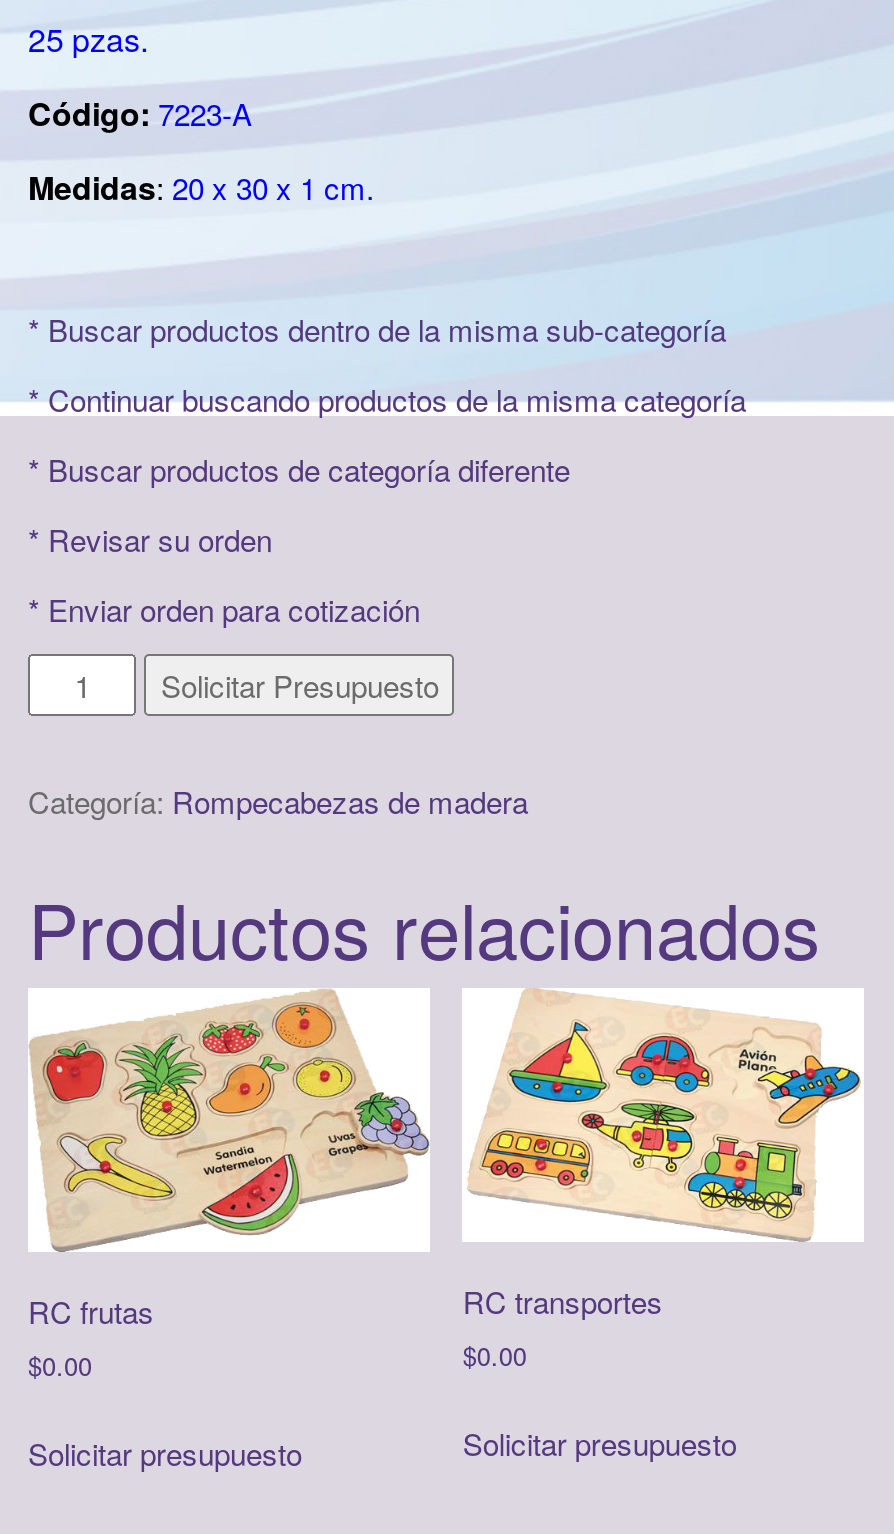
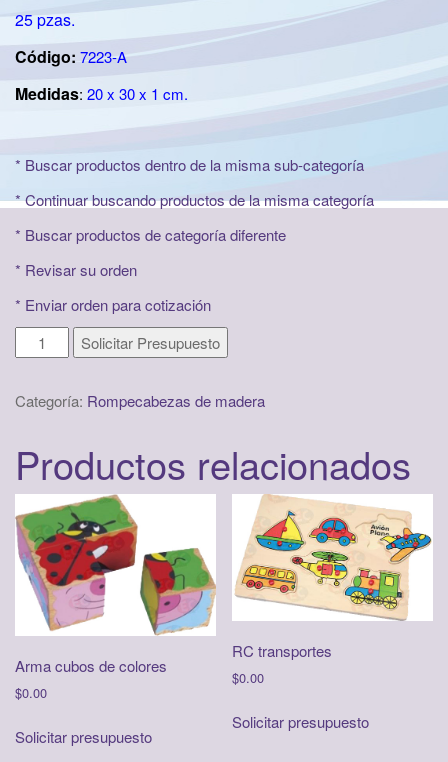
- [image]
- RC frutas
+ [image]
+ Arma cubos de colores
